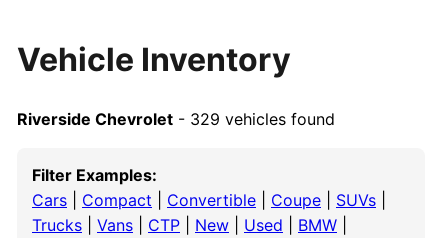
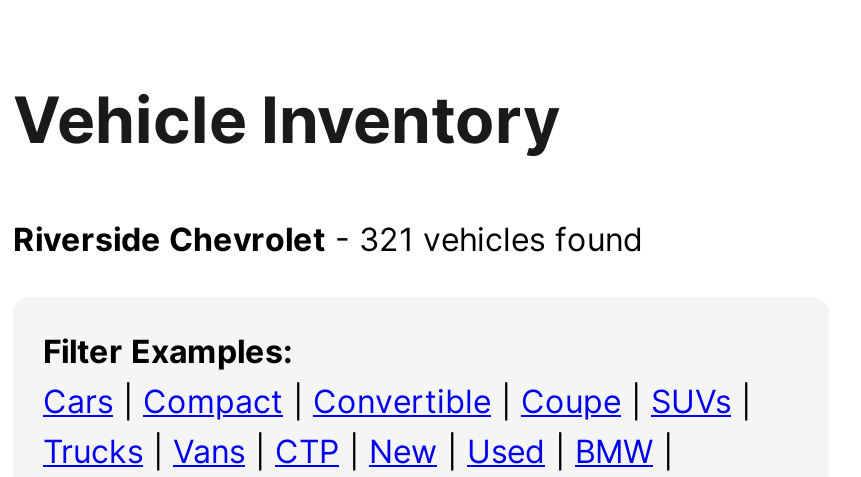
- Riverside Chevrolet - 329 vehicles found
+ Riverside Chevrolet - 321 vehicles found
